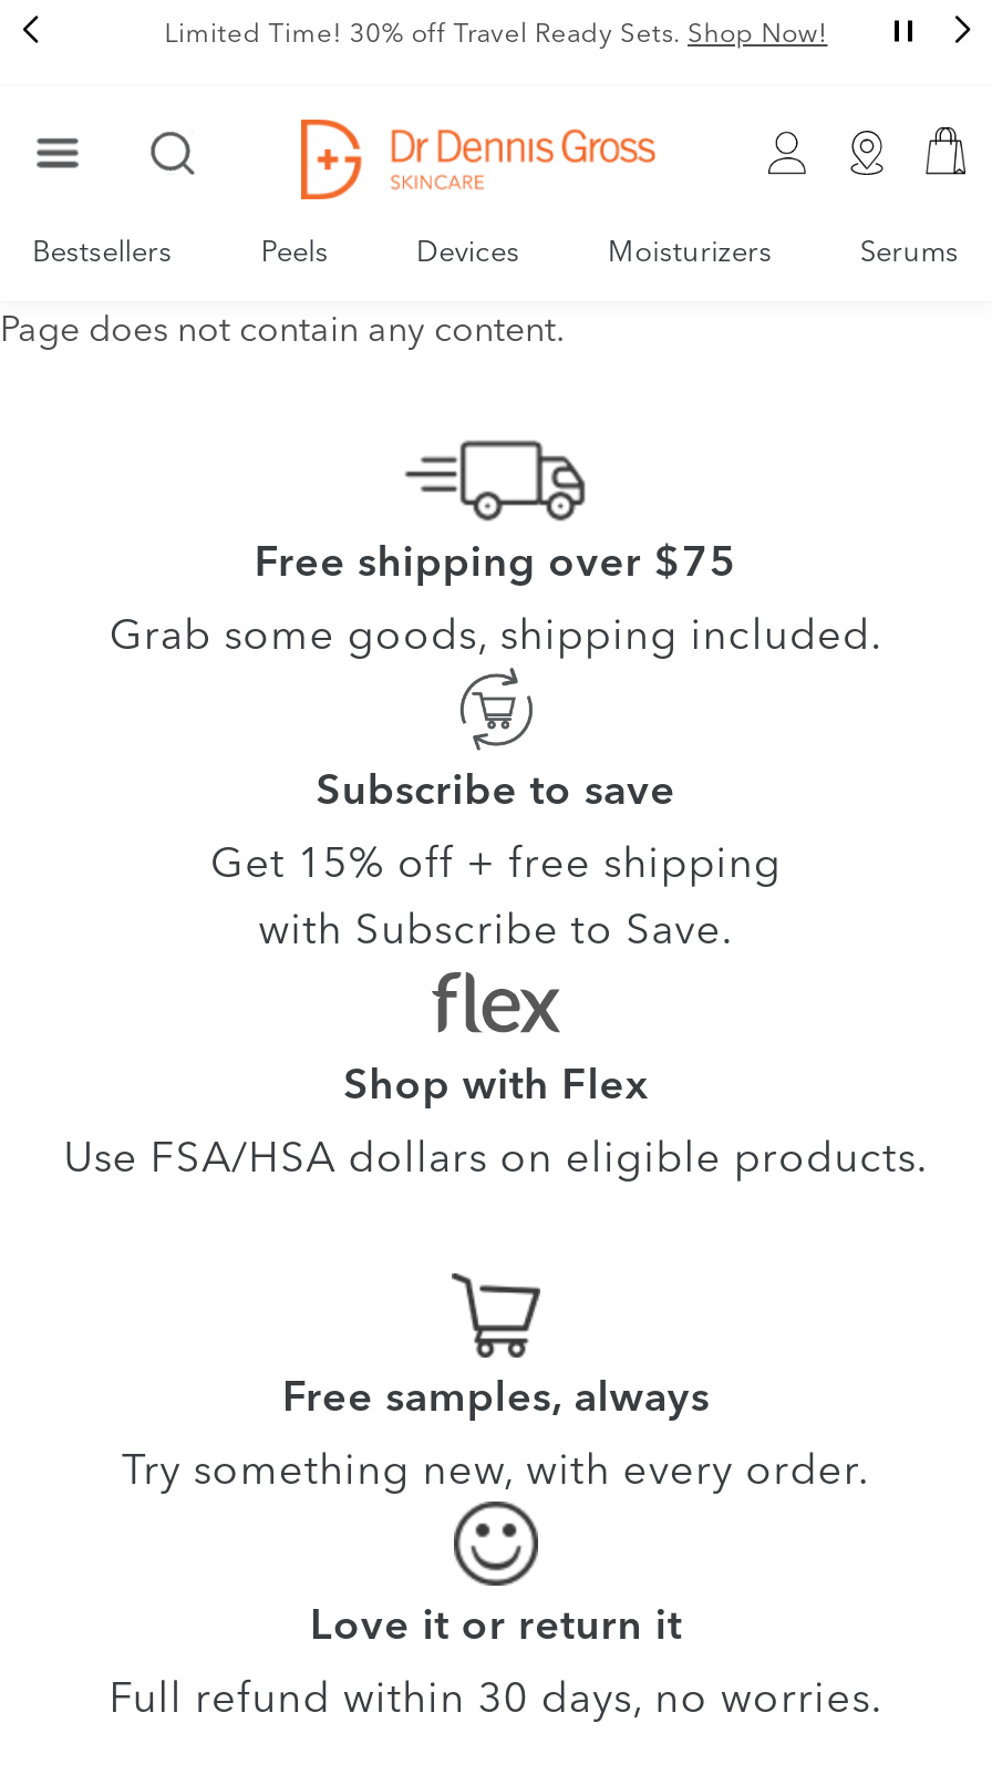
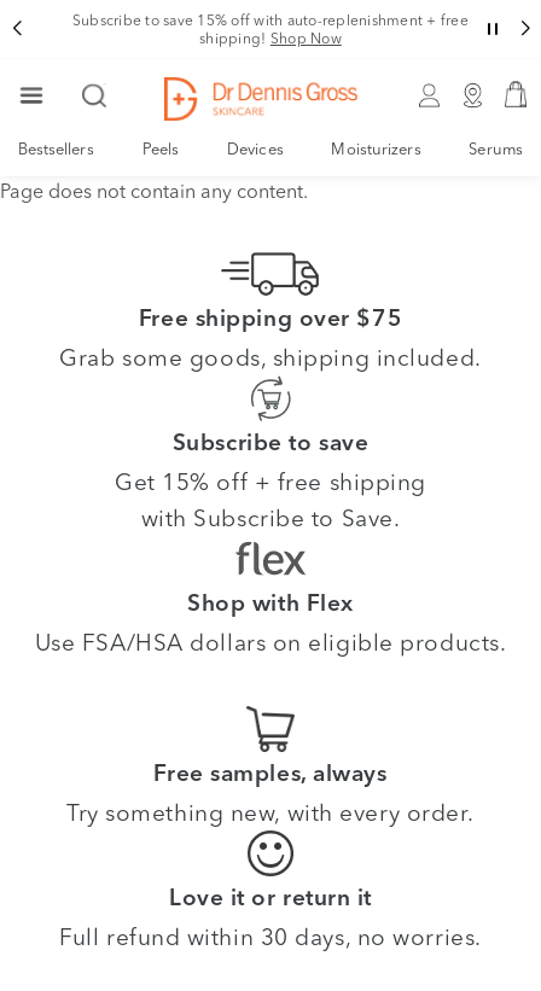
- Limited Time! 30% off Travel Ready Sets. Shop Now!
+ Subscribe to save 15% off with auto-replenishment + free
+ shipping! Shop Now
